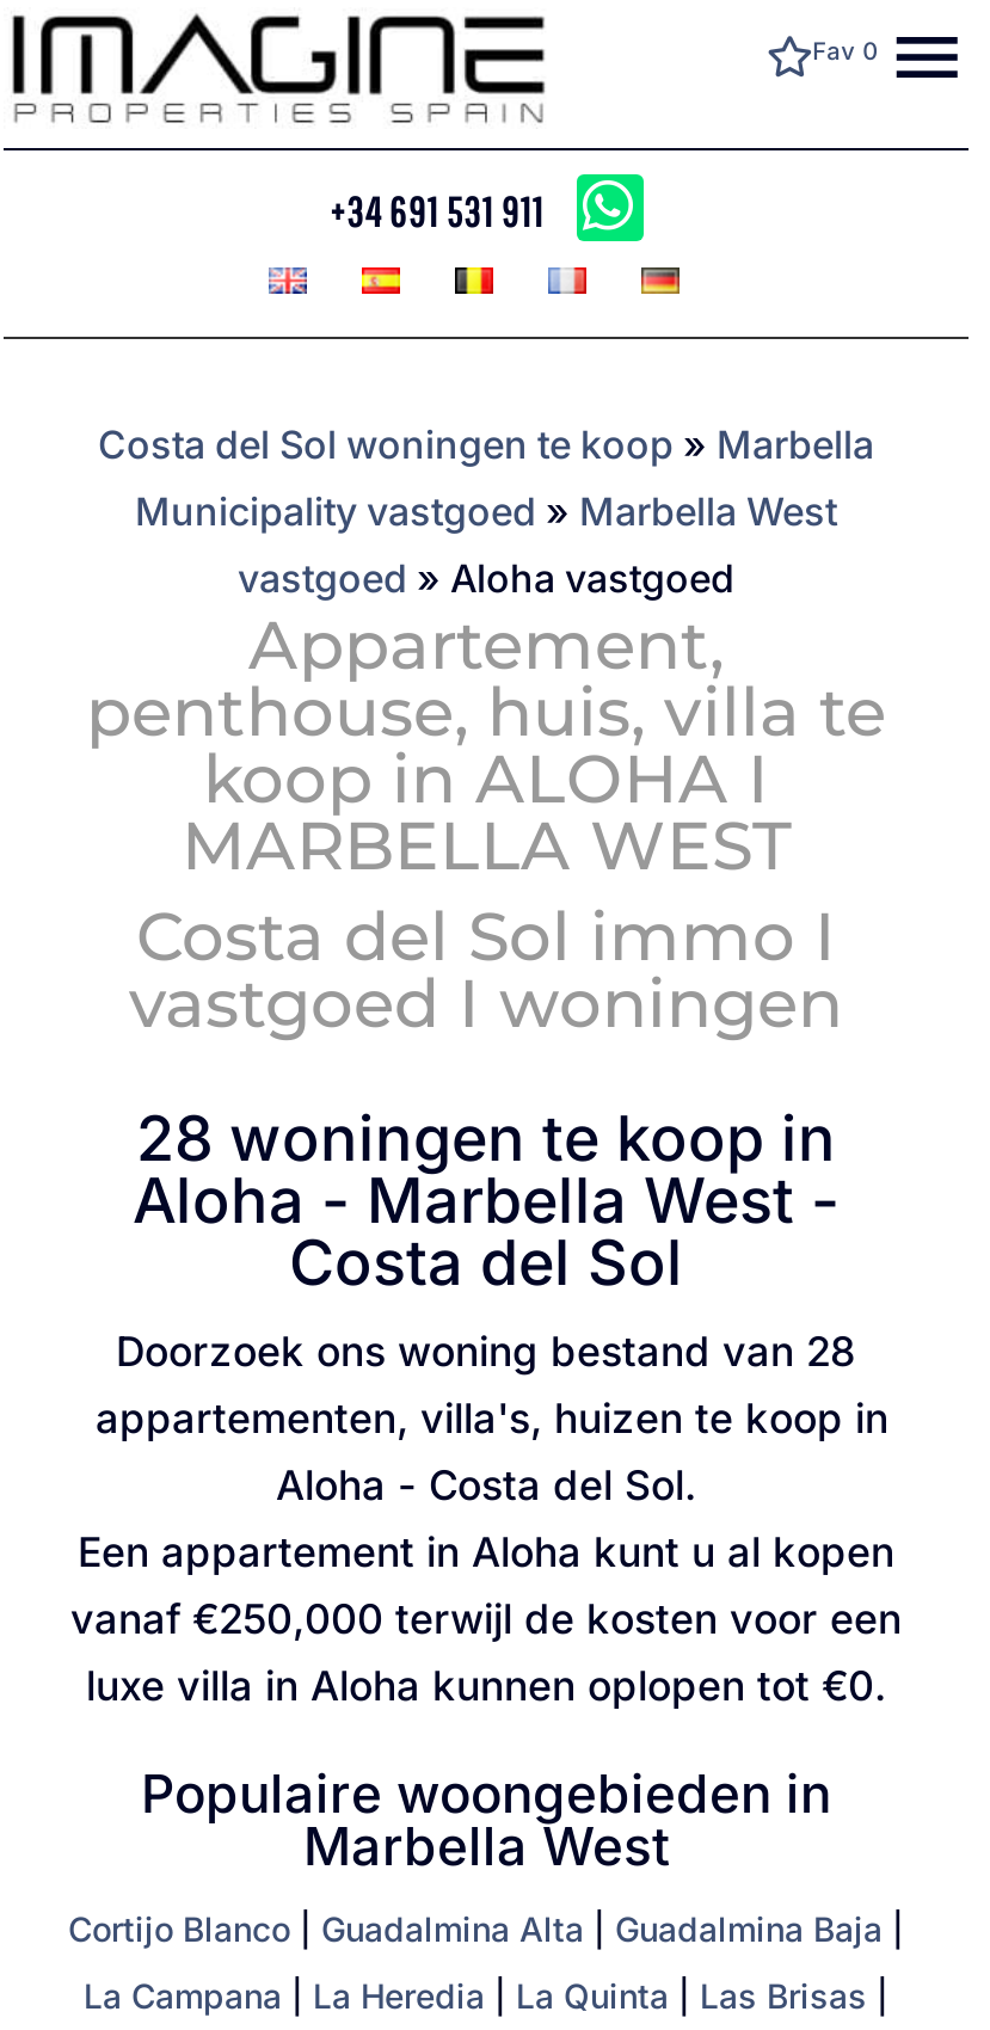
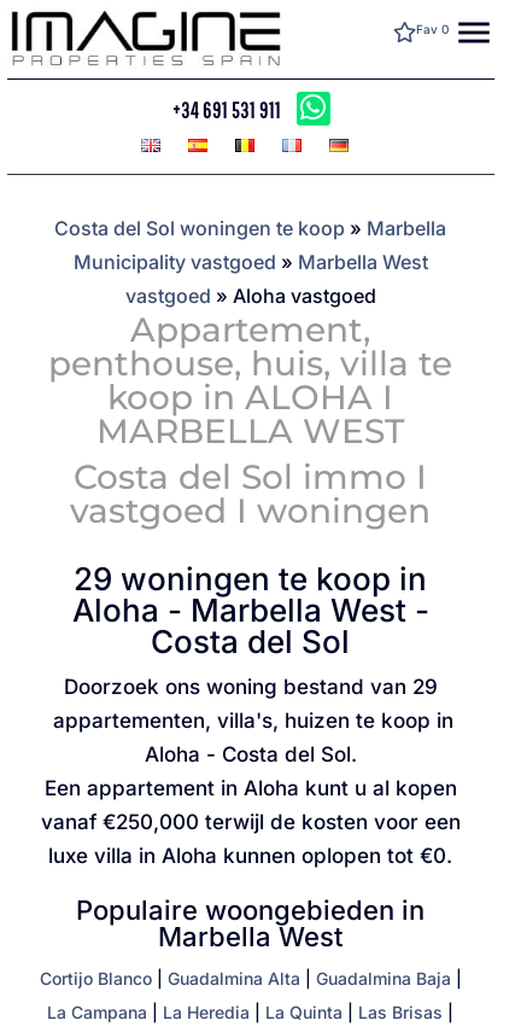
- 28 woningen te koop in
+ 29 woningen te koop in

- Doorzoek ons woning bestand van 28
+ Doorzoek ons woning bestand van 29
